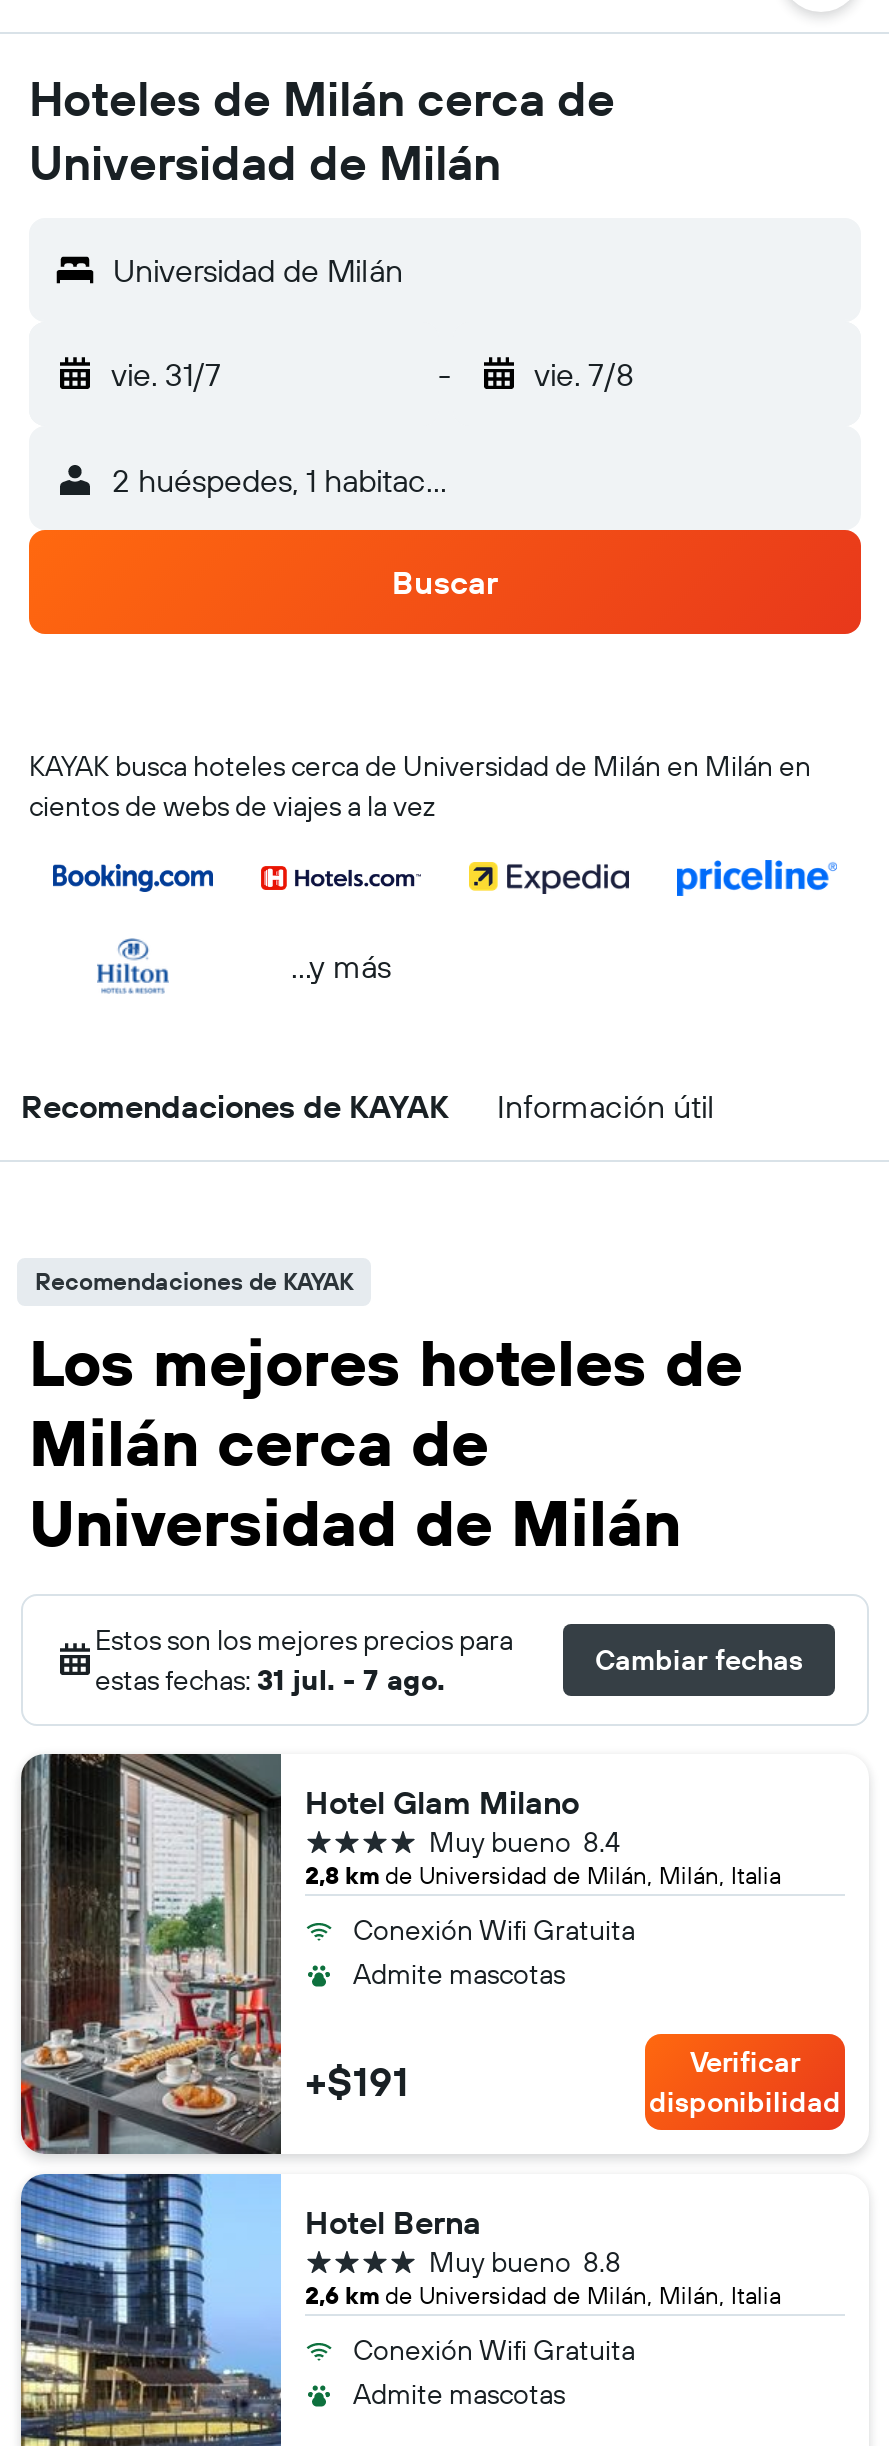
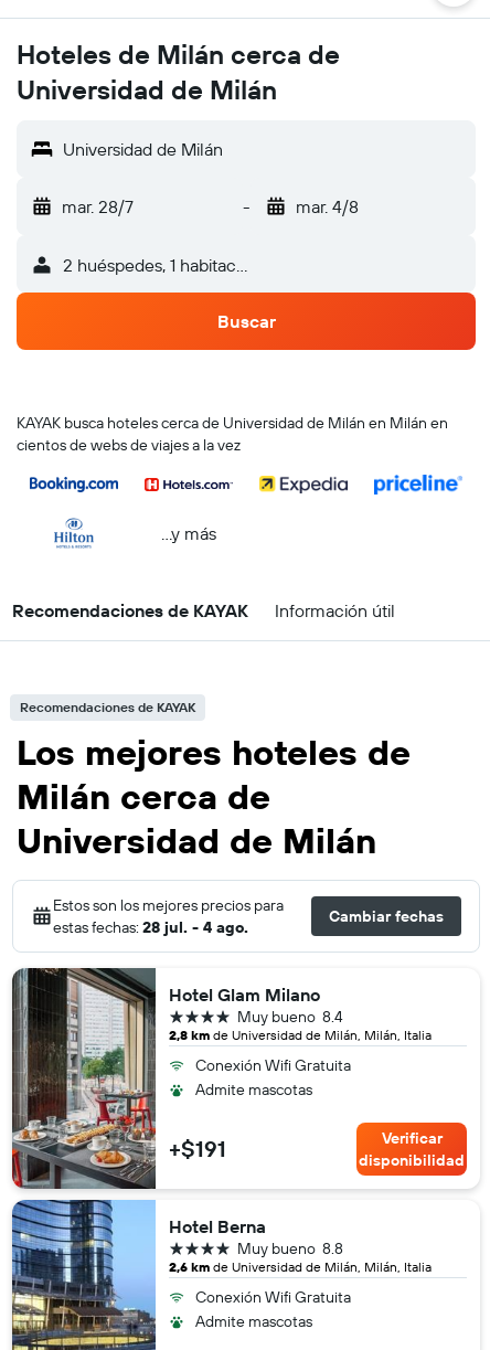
- vie. 31/7
+ mar. 28/7

- vie. 7/8
+ mar. 4/8

- estas fechas: 31 jul. - 7 ago.
+ estas fechas: 28 jul. - 4 ago.
